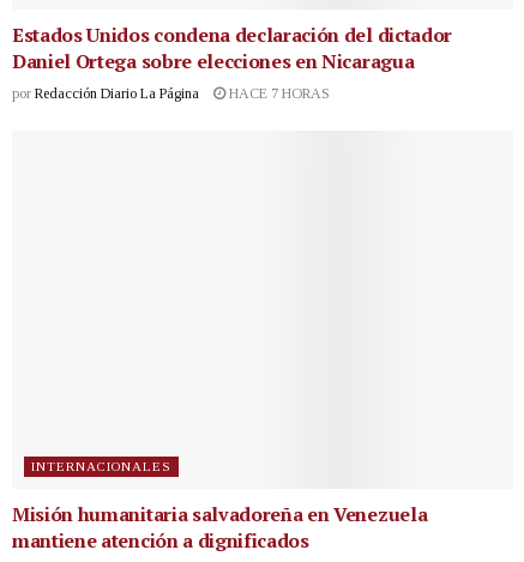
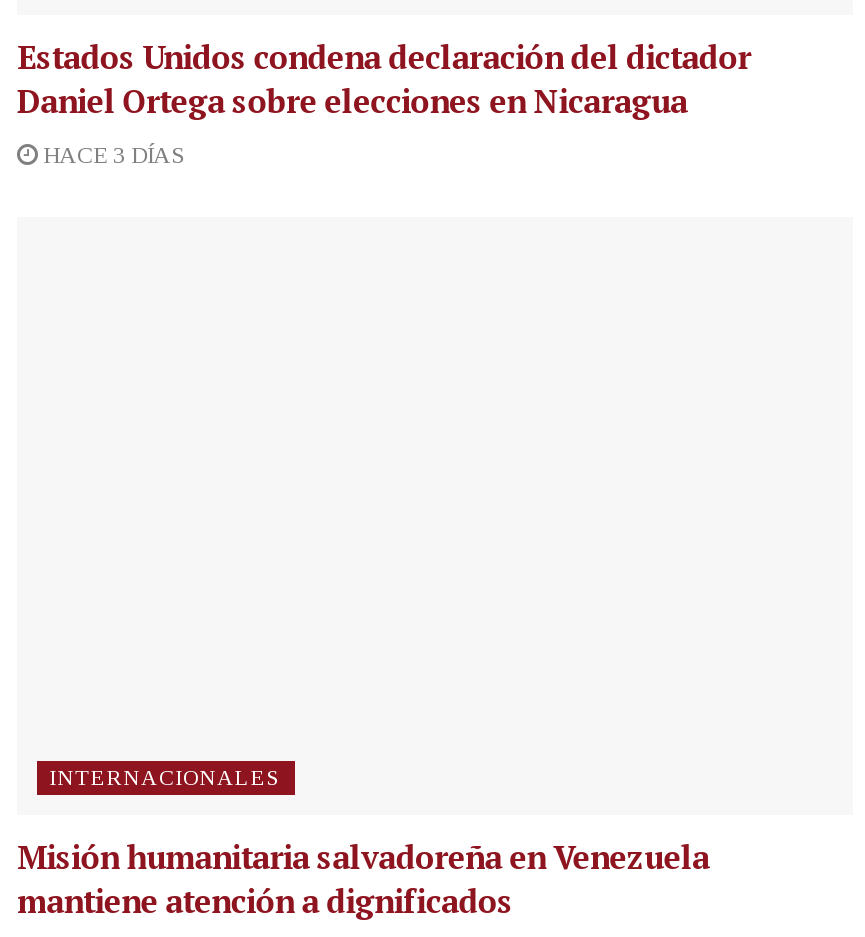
- por Redacción Diario La Página
- HACE 7 HORAS
+ HACE 3 DÍAS
